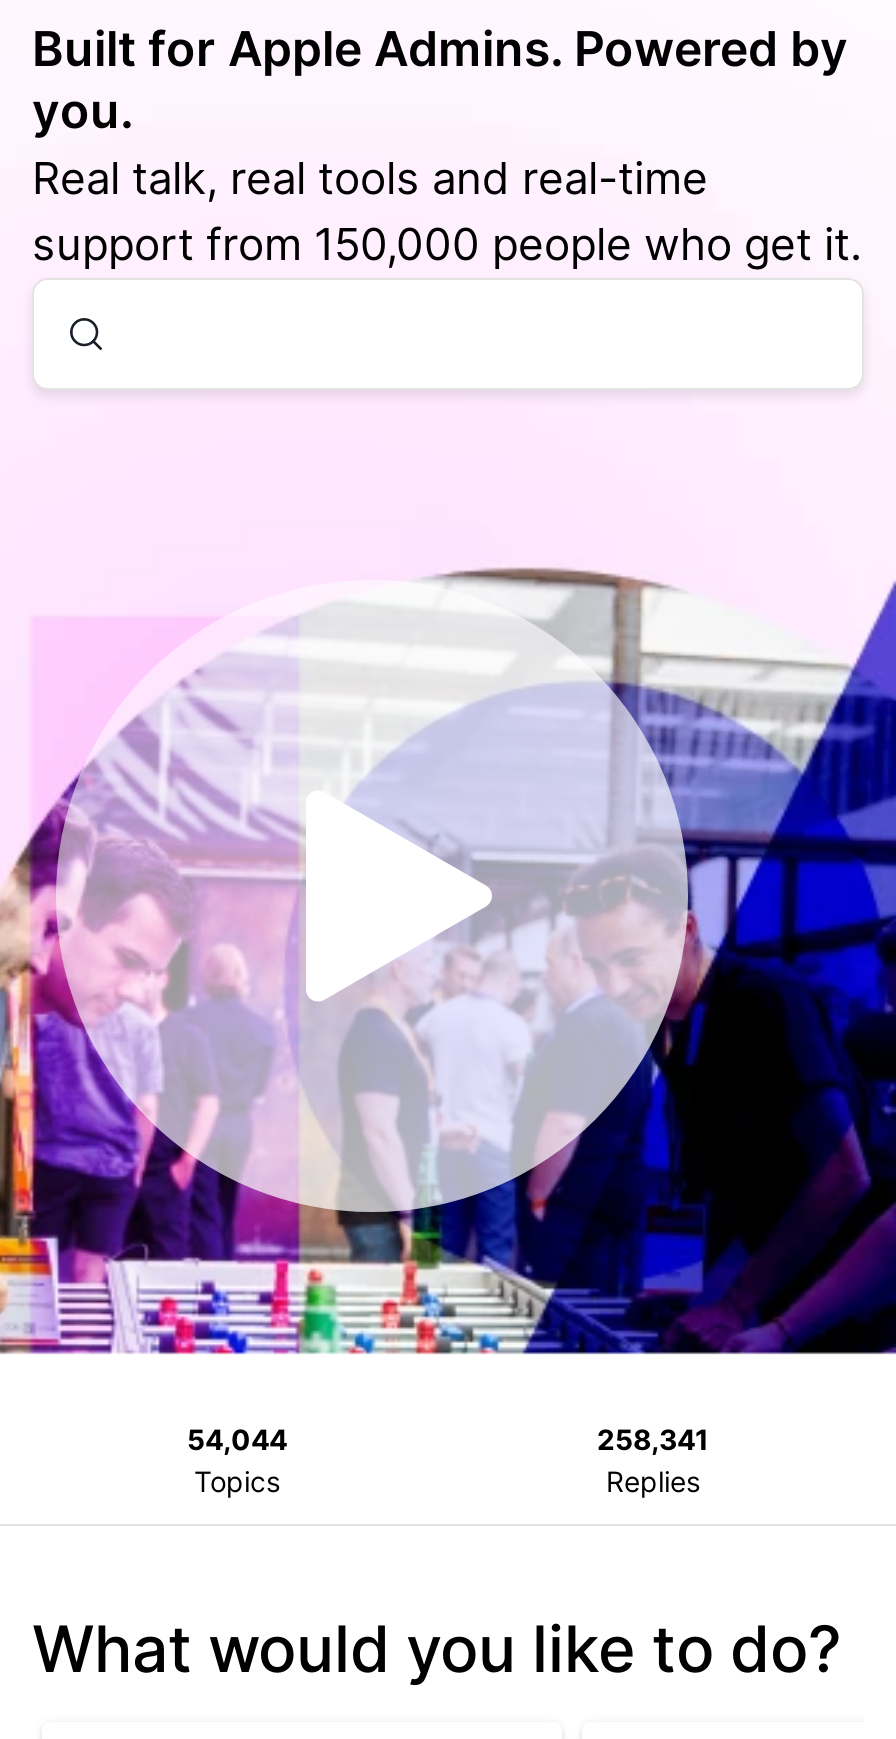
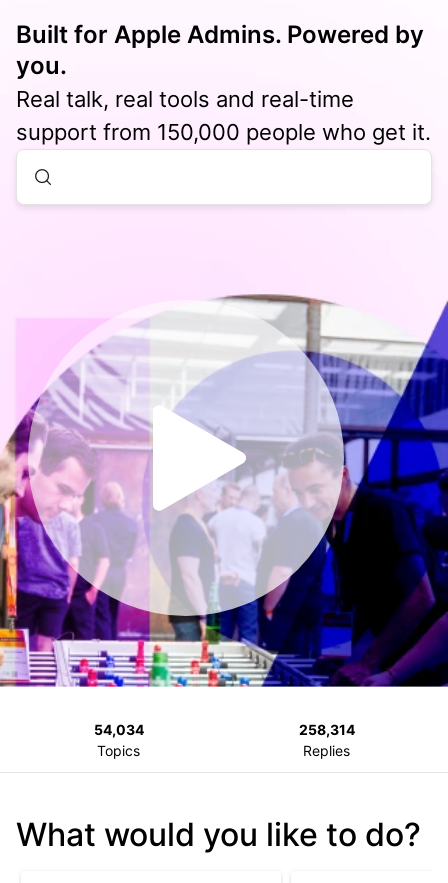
- 54,044
+ 54,034

- 258,341
+ 258,314
